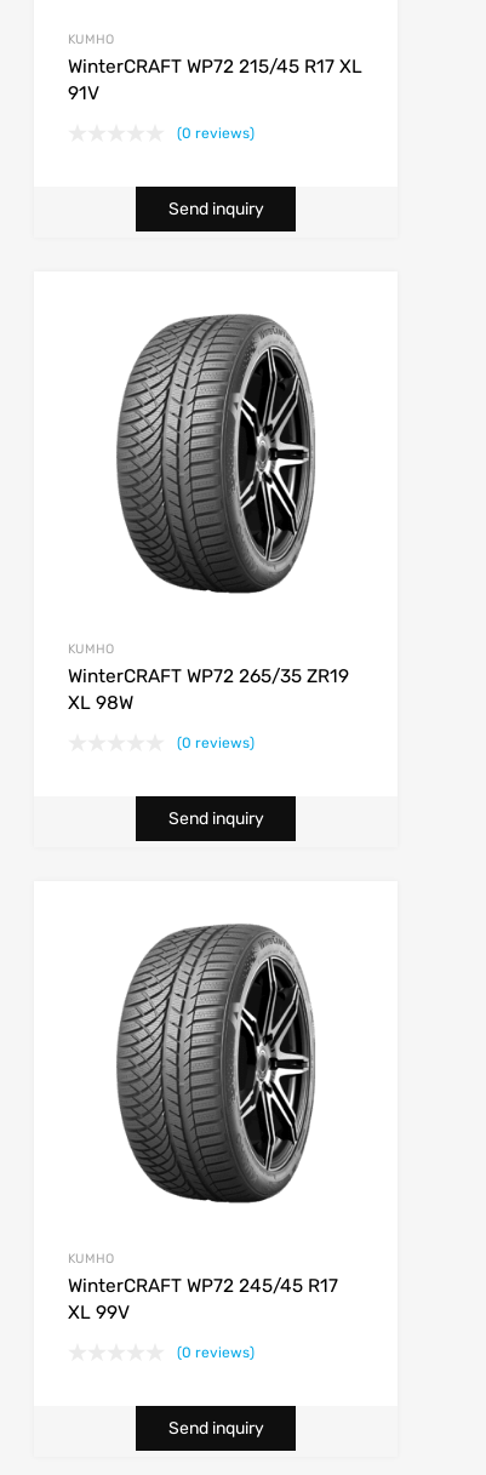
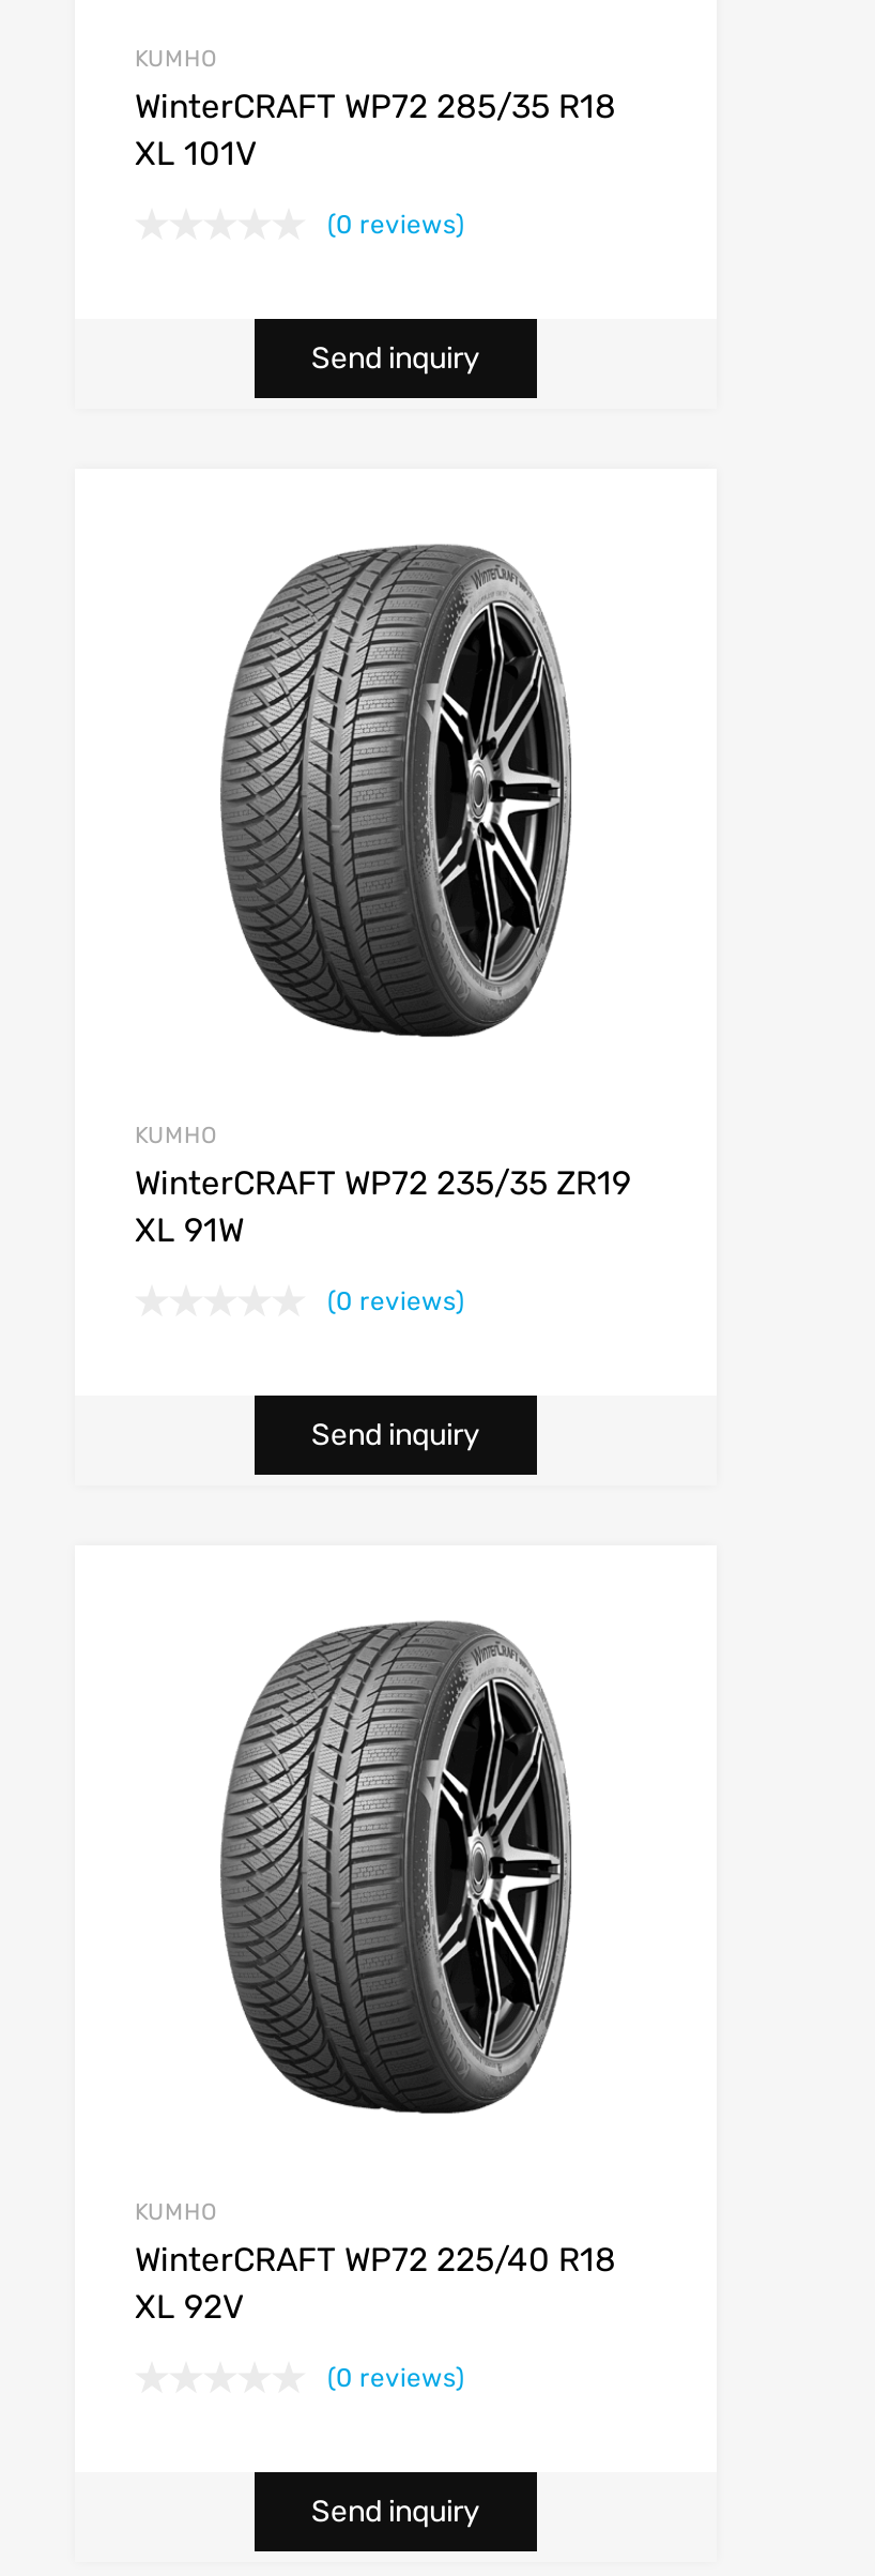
- WinterCRAFT WP72 215/45 R17 XL
- 91V
+ WinterCRAFT WP72 285/35 R18
+ XL 101V

- WinterCRAFT WP72 265/35 ZR19
+ WinterCRAFT WP72 235/35 ZR19

- XL 98W
+ XL 91W

- WinterCRAFT WP72 245/45 R17
+ WinterCRAFT WP72 225/40 R18

- XL 99V
+ XL 92V
